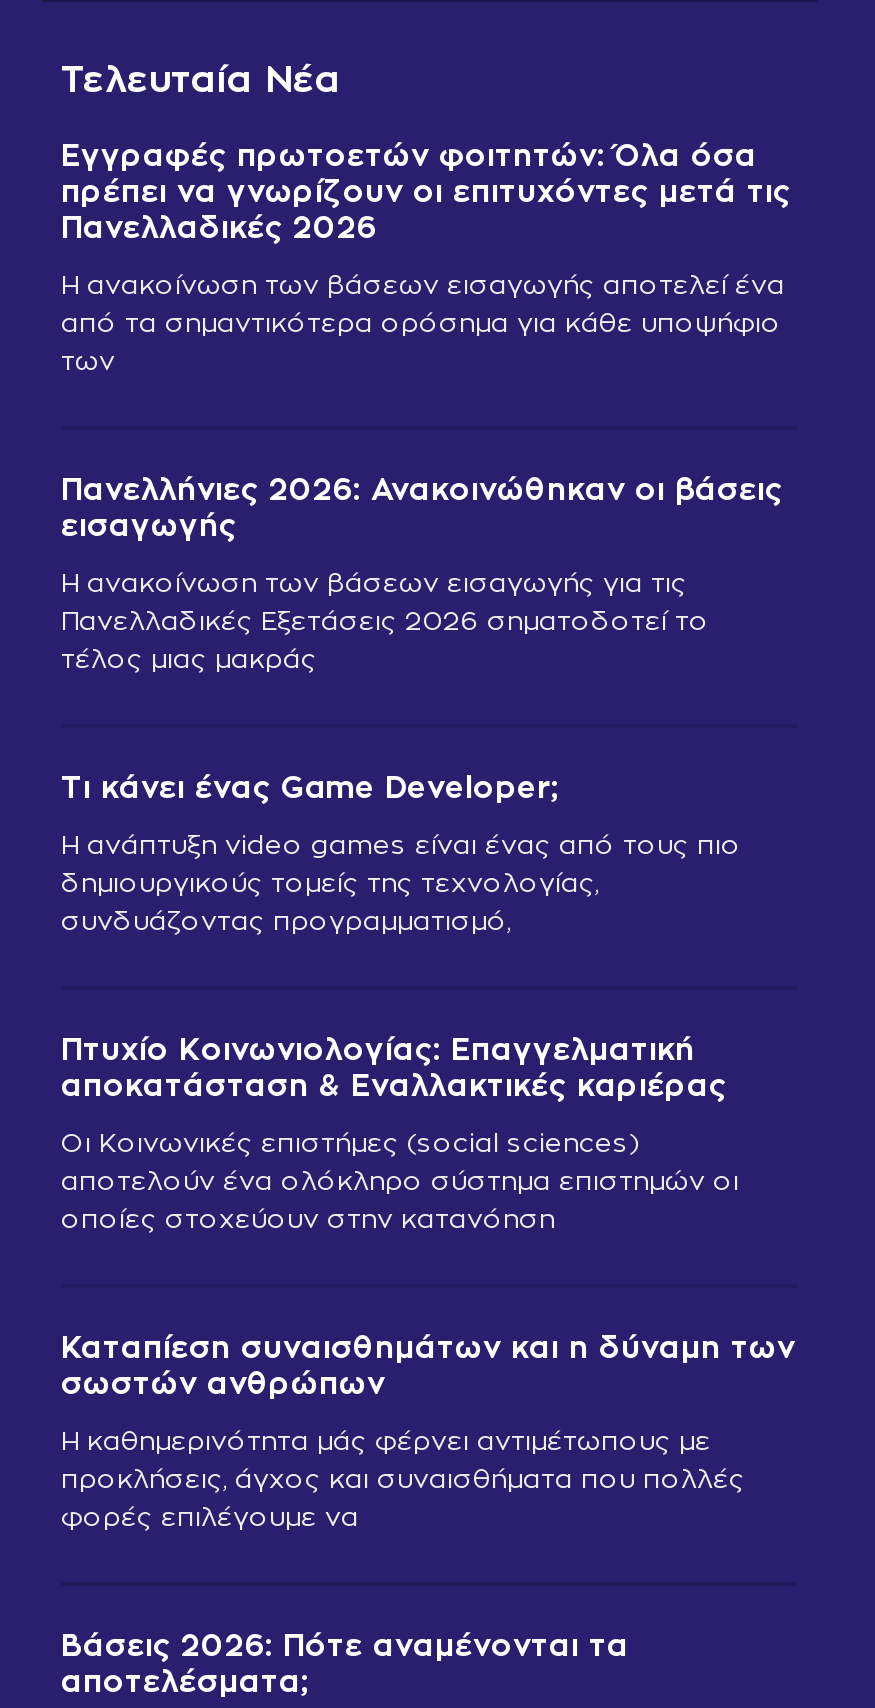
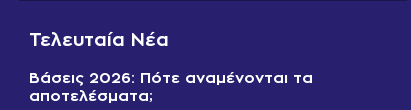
- Εγγραφές πρωτοετών φοιτητών: Όλα όσα
- πρέπει να γνωρίζουν οι επιτυχόντες μετά τις
- Πανελλαδικές 2026
- Η ανακοίνωση των βάσεων εισαγωγής αποτελεί ένα
- από τα σημαντικότερα ορόσημα για κάθε υποψήφιο
- των

- Πανελλήνιες 2026: Ανακοινώθηκαν οι βάσεις
- εισαγωγής
- Η ανακοίνωση των βάσεων εισαγωγής για τις
- Πανελλαδικές Εξετάσεις 2026 σηματοδοτεί το
- τέλος μιας μακράς

- Τι κάνει ένας Game Developer;
- Η ανάπτυξη video games είναι ένας από τους πιο
- δημιουργικούς τομείς της τεχνολογίας,
- συνδυάζοντας προγραμματισμό,

- Πτυχίο Κοινωνιολογίας: Επαγγελματική
- αποκατάσταση & Εναλλακτικές καριέρας
- Οι Κοινωνικές επιστήμες (social sciences)
- αποτελούν ένα ολόκληρο σύστημα επιστημών οι
- οποίες στοχεύουν στην κατανόηση

- Καταπίεση συναισθημάτων και η δύναμη των
- σωστών ανθρώπων
- Η καθημερινότητα μάς φέρνει αντιμέτωπους με
- προκλήσεις, άγχος και συναισθήματα που πολλές
- φορές επιλέγουμε να
